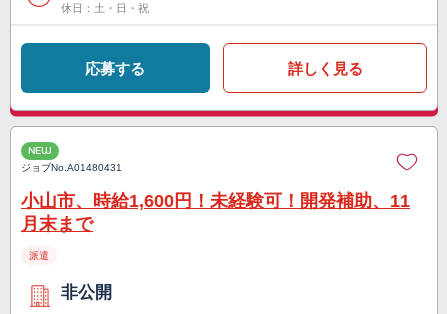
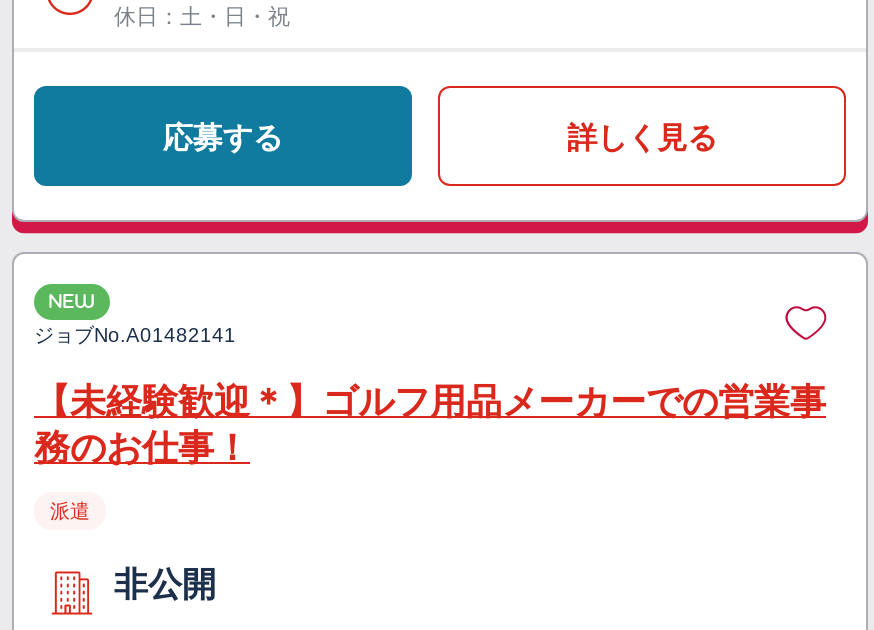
- ジョブNo. A01480431
+ ジョブNo. A01482141

- 小山市、時給1,600円！未経験可！開発補助、11
- 月末まで
+ 【未経験歓迎＊】ゴルフ用品メーカーでの営業事
+ 務のお仕事！
